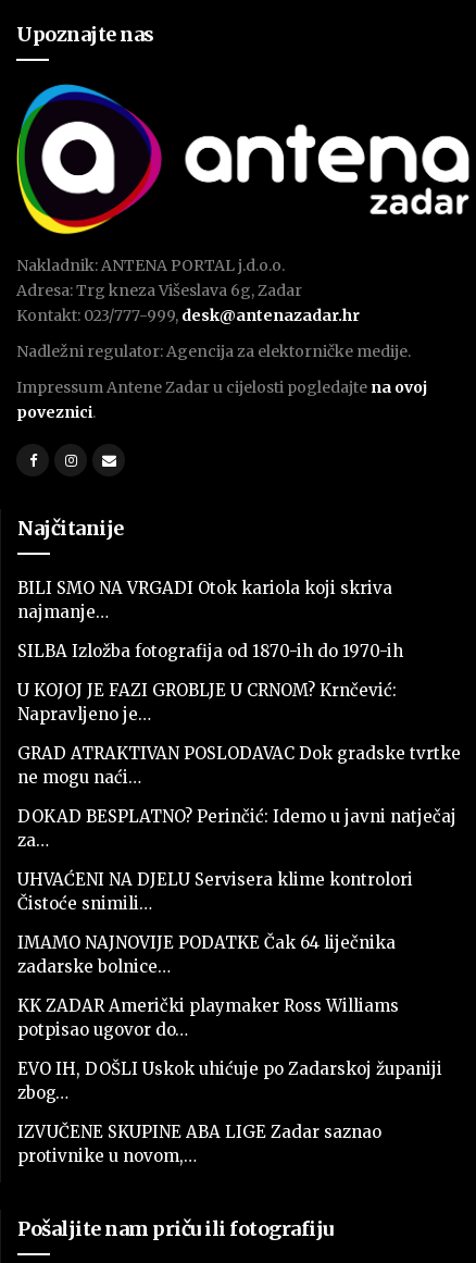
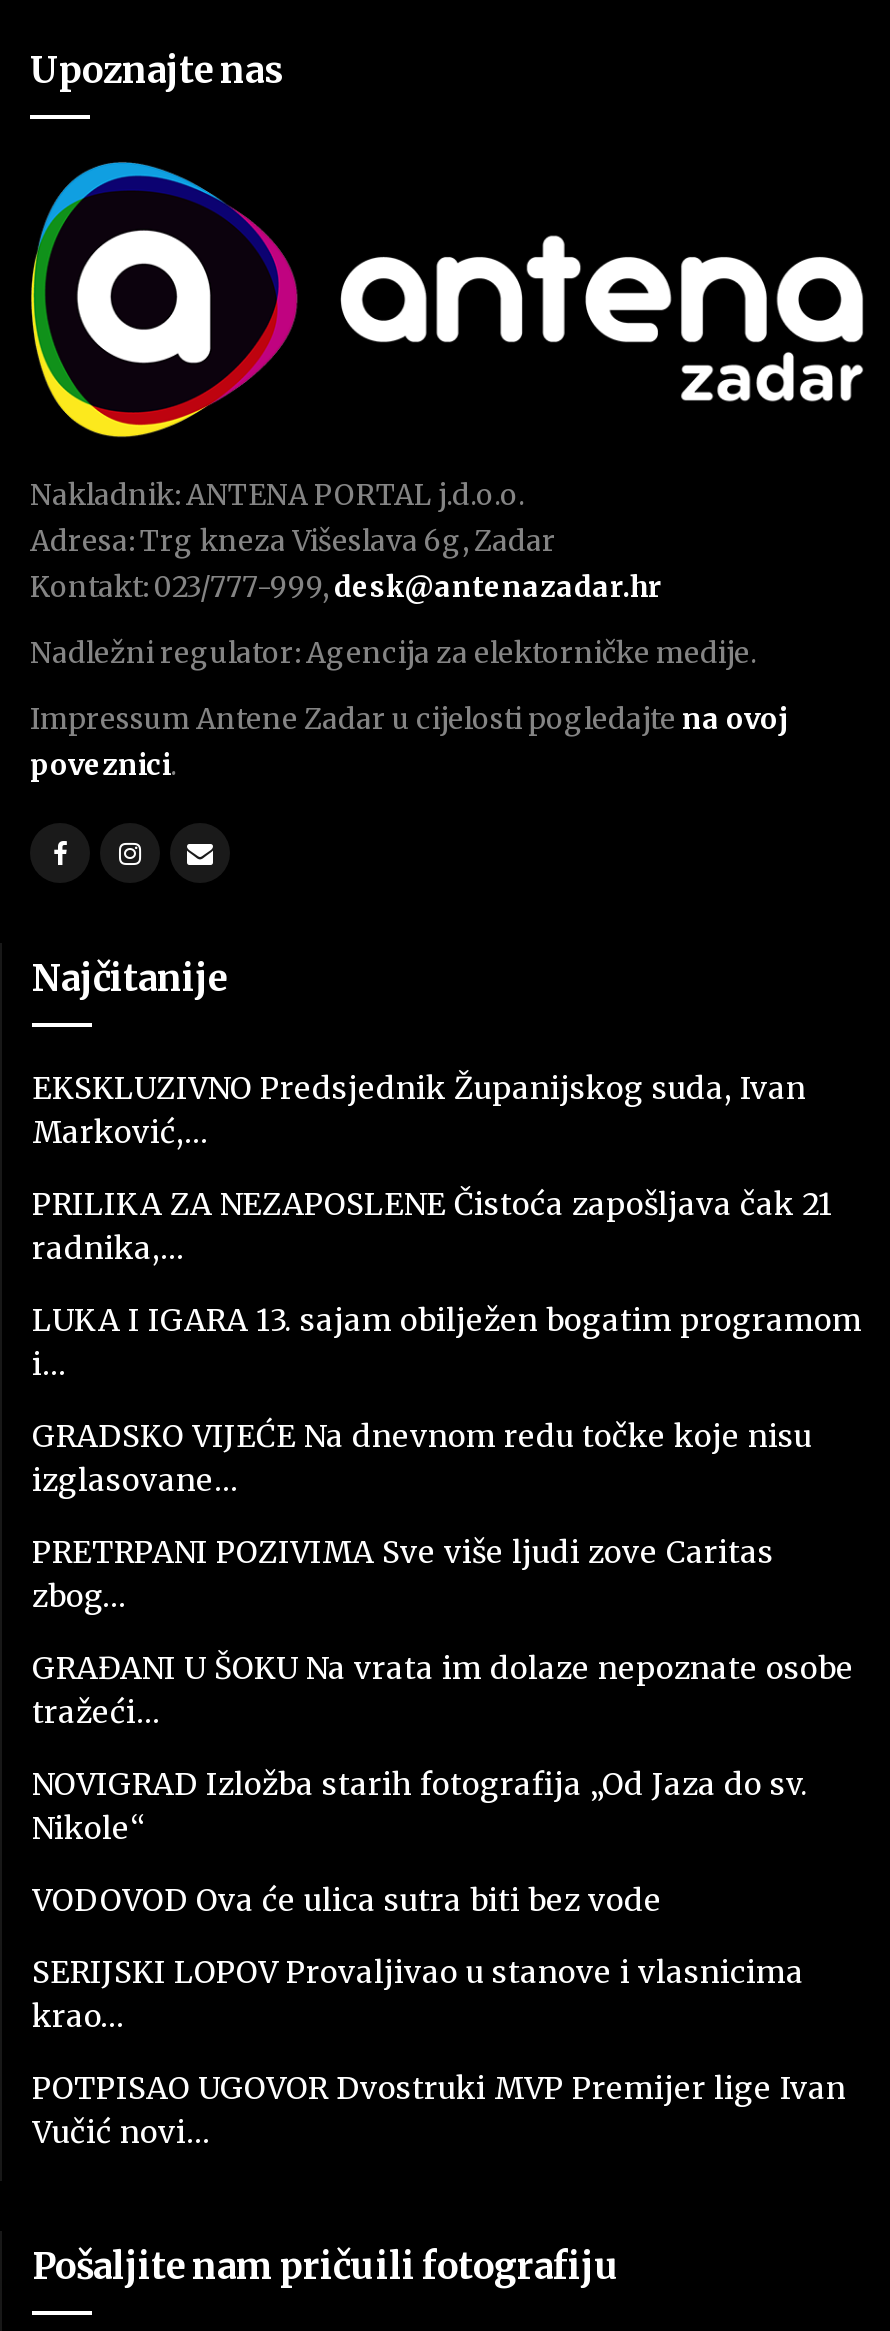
- BILI SMO NA VRGADI Otok kariola koji skriva
- najmanje…
- SILBA Izložba fotografija od 1870-ih do 1970-ih
- U KOJOJ JE FAZI GROBLJE U CRNOM? Krnčević:
- Napravljeno je…
- GRAD ATRAKTIVAN POSLODAVAC Dok gradske tvrtke
- ne mogu naći…
- DOKAD BESPLATNO? Perinčić: Idemo u javni natječaj
- za…
- UHVAĆENI NA DJELU Servisera klime kontrolori
- Čistoće snimili…
- IMAMO NAJNOVIJE PODATKE Čak 64 liječnika
- zadarske bolnice…
- KK ZADAR Američki playmaker Ross Williams
- potpisao ugovor do…
- EVO IH, DOŠLI Uskok uhićuje po Zadarskoj županiji
+ EKSKLUZIVNO Predsjednik Županijskog suda, Ivan
+ Marković,…
+ PRILIKA ZA NEZAPOSLENE Čistoća zapošljava čak 21
+ radnika,…
+ LUKA I IGARA 13. sajam obilježen bogatim programom
+ i…
+ GRADSKO VIJEĆE Na dnevnom redu točke koje nisu
+ izglasovane…
+ PRETRPANI POZIVIMA Sve više ljudi zove Caritas

moved up: zbog…

- IZVUČENE SKUPINE ABA LIGE Zadar saznao
- protivnike u novom,…
+ GRAĐANI U ŠOKU Na vrata im dolaze nepoznate osobe
+ tražeći…
+ NOVIGRAD Izložba starih fotografija „Od Jaza do sv.
+ Nikole“
+ VODOVOD Ova će ulica sutra biti bez vode
+ SERIJSKI LOPOV Provaljivao u stanove i vlasnicima
+ krao…
+ POTPISAO UGOVOR Dvostruki MVP Premijer lige Ivan
+ Vučić novi…
